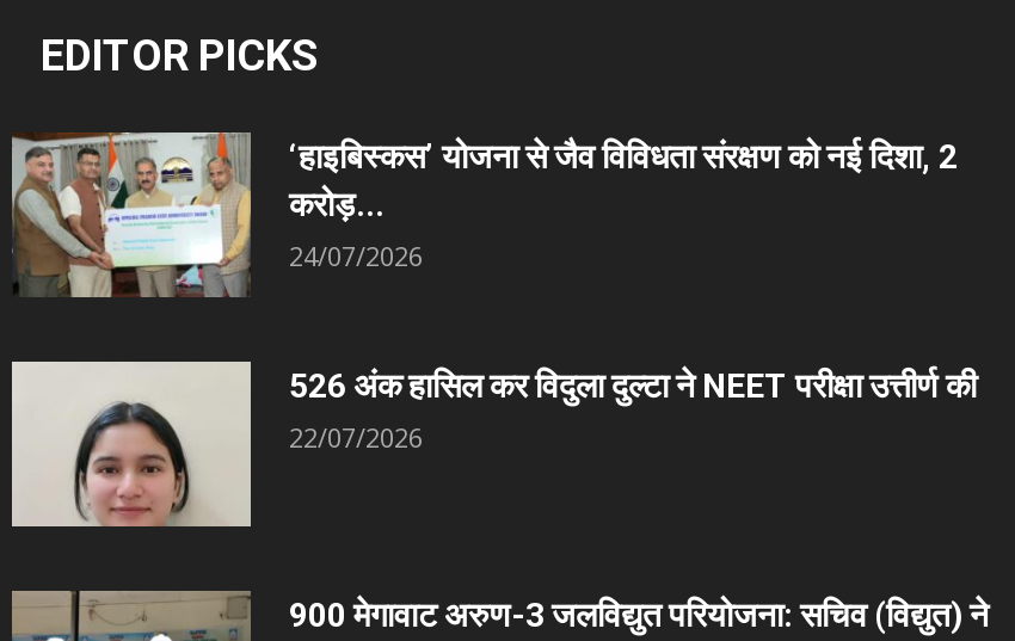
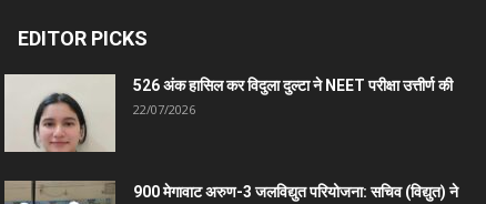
- [image]
- ‘हाइबिस्कस’ योजना से जैव विविधता संरक्षण को नई दिशा, 2
- करोड़...
- 24/07/2026
